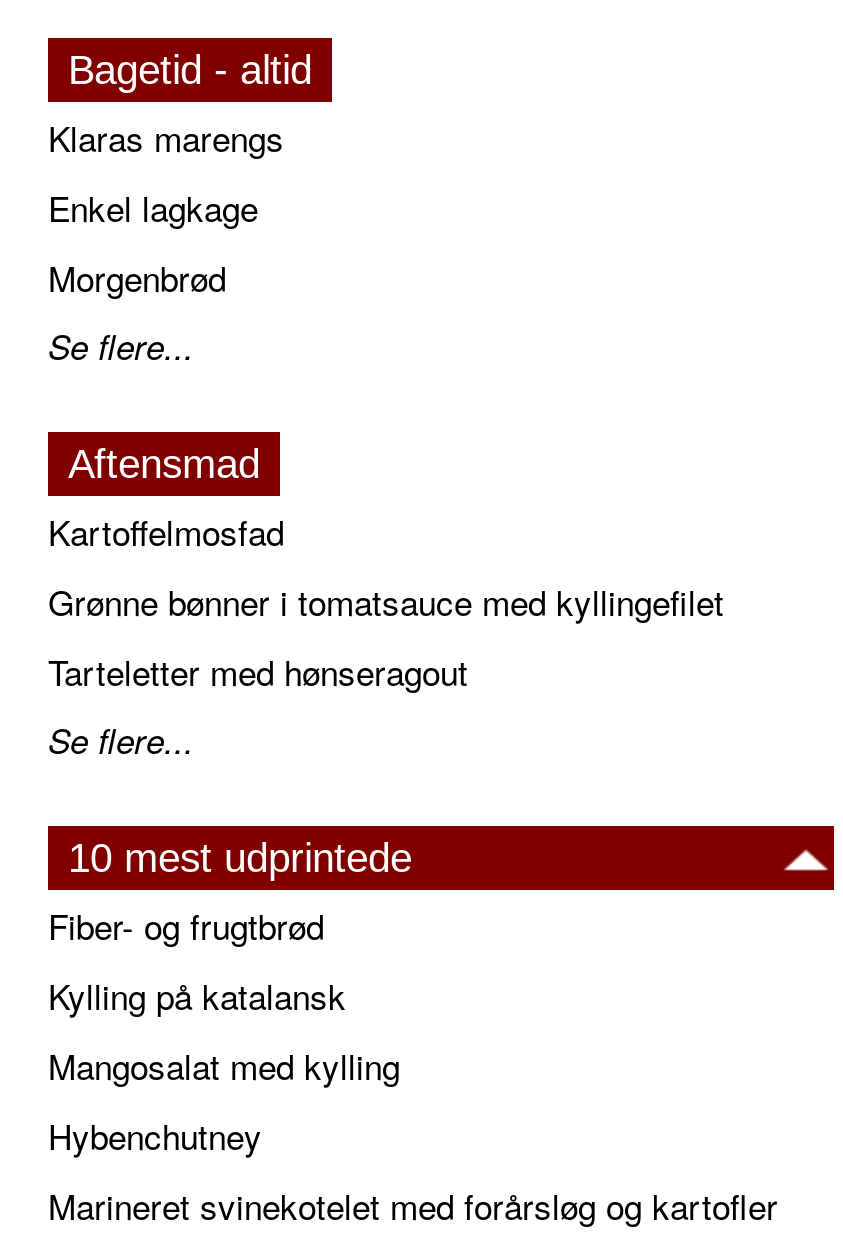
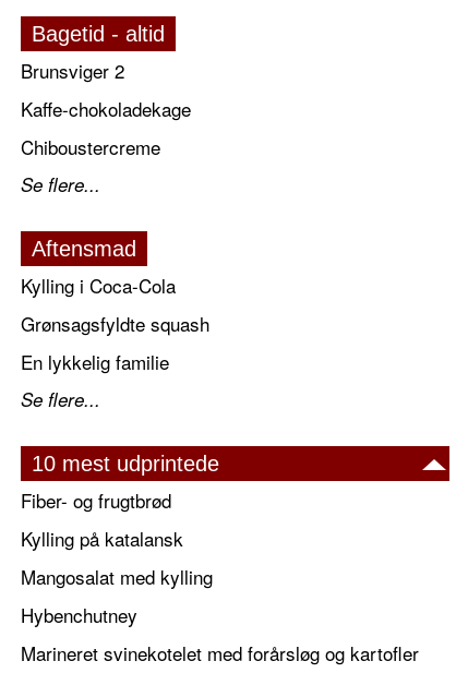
- Klaras marengs
- Enkel lagkage
- Morgenbrød
+ Brunsviger 2
+ Kaffe-chokoladekage
+ Chiboustercreme

- Kartoffelmosfad
- Grønne bønner i tomatsauce med kyllingefilet
- Tarteletter med hønseragout
+ Kylling i Coca-Cola
+ Grønsagsfyldte squash
+ En lykkelig familie
